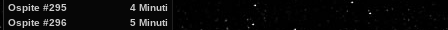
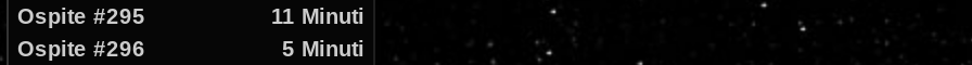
- 4 Minuti
+ 11 Minuti
